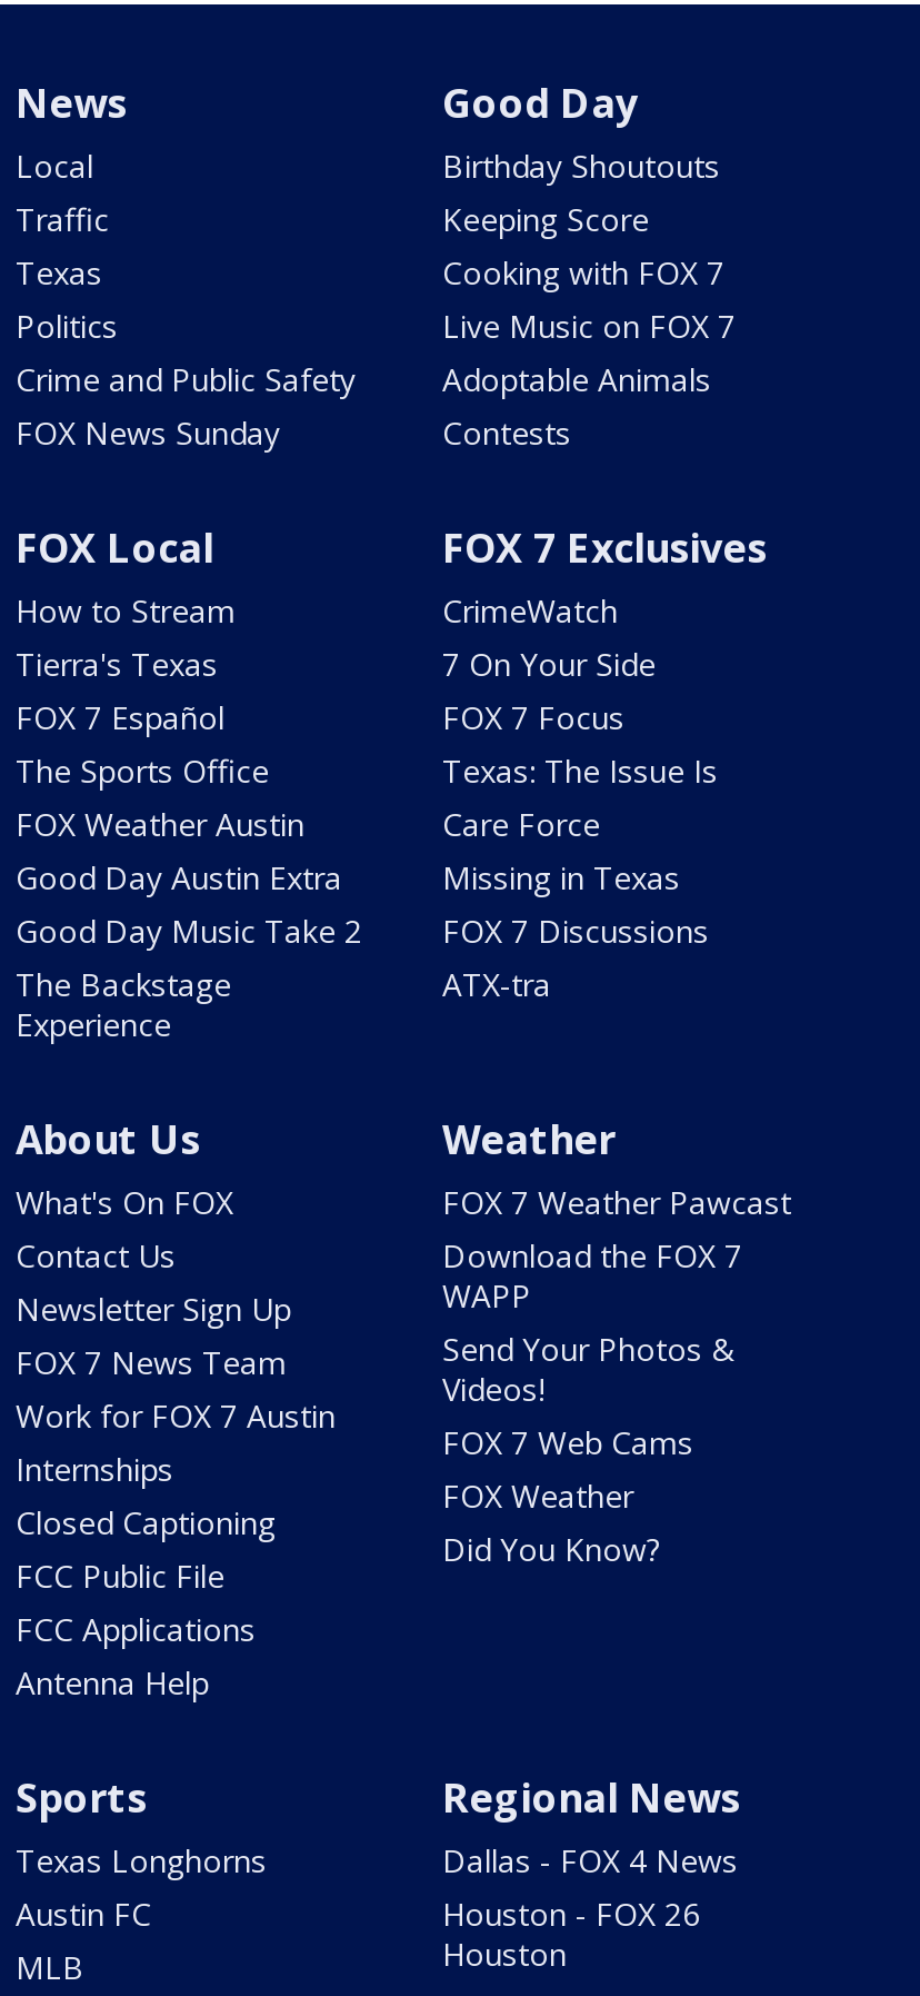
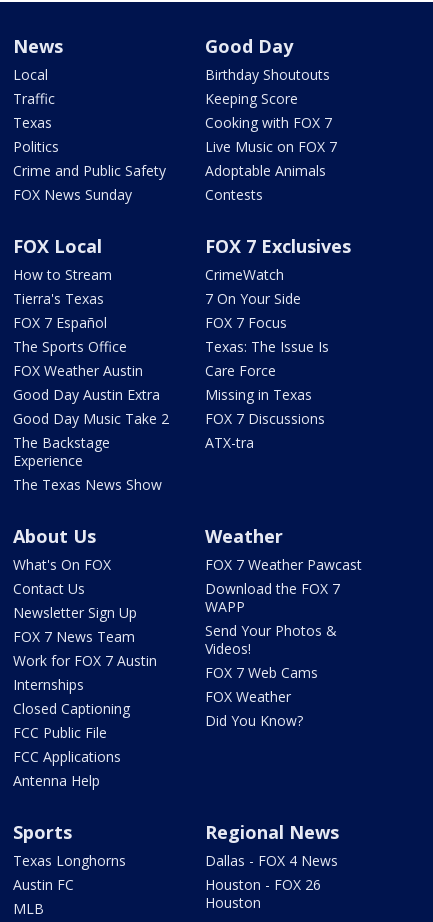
+ The Texas News Show
